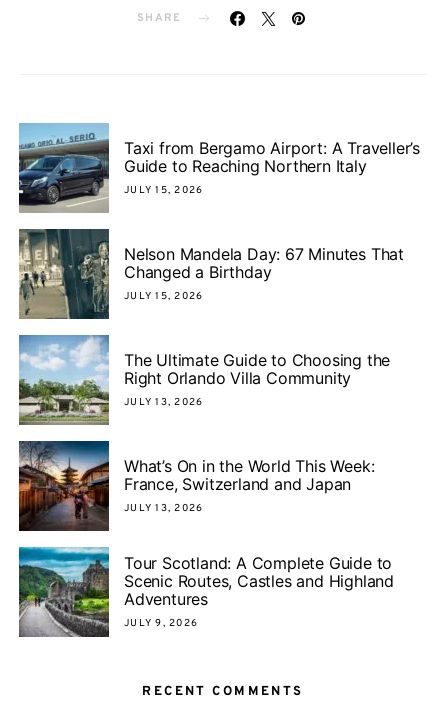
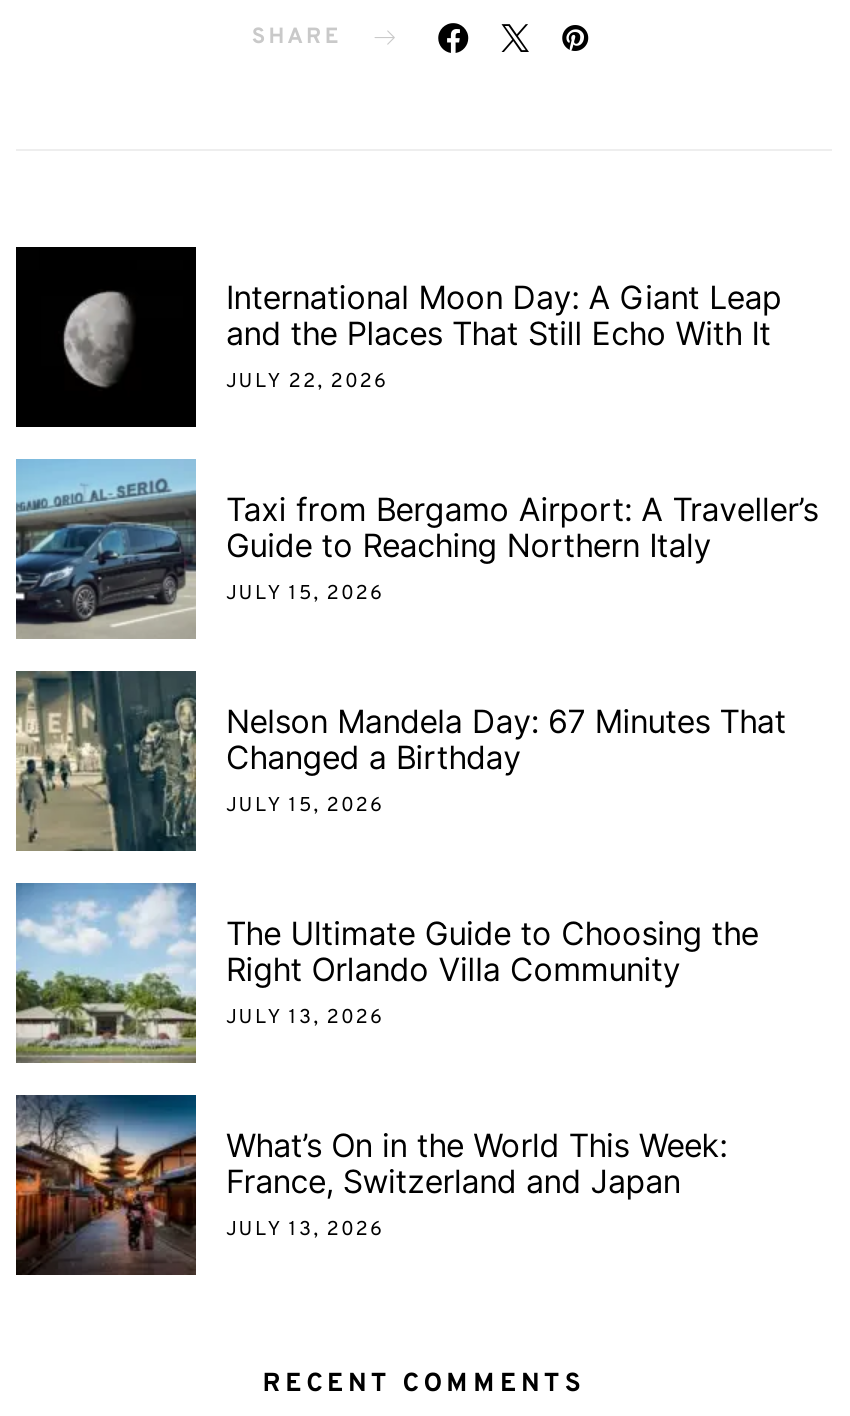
+ [image]
+ International Moon Day: A Giant Leap
+ and the Places That Still Echo With It
+ JULY 22, 2026

moved down: [image] | Taxi from Bergamo Airport: A Traveller’s | Guide to Reaching Northern Italy | ... | France, Switzerland and Japan | JULY 13, 2026

- [image]
- Tour Scotland: A Complete Guide to
- Scenic Routes, Castles and Highland
- Adventures
- JULY 9, 2026
